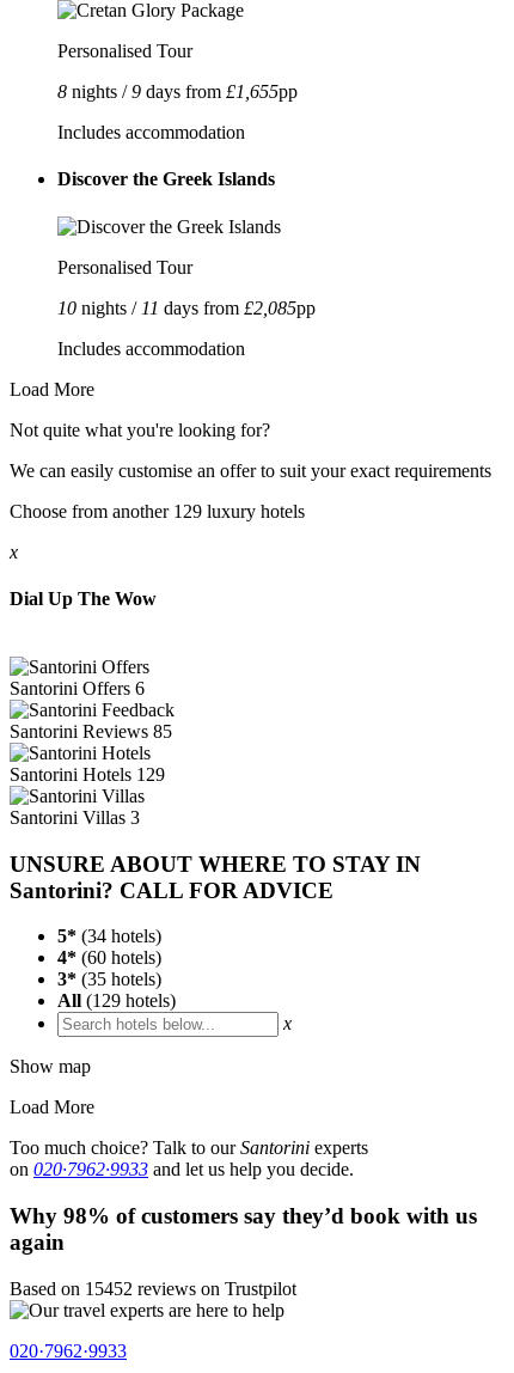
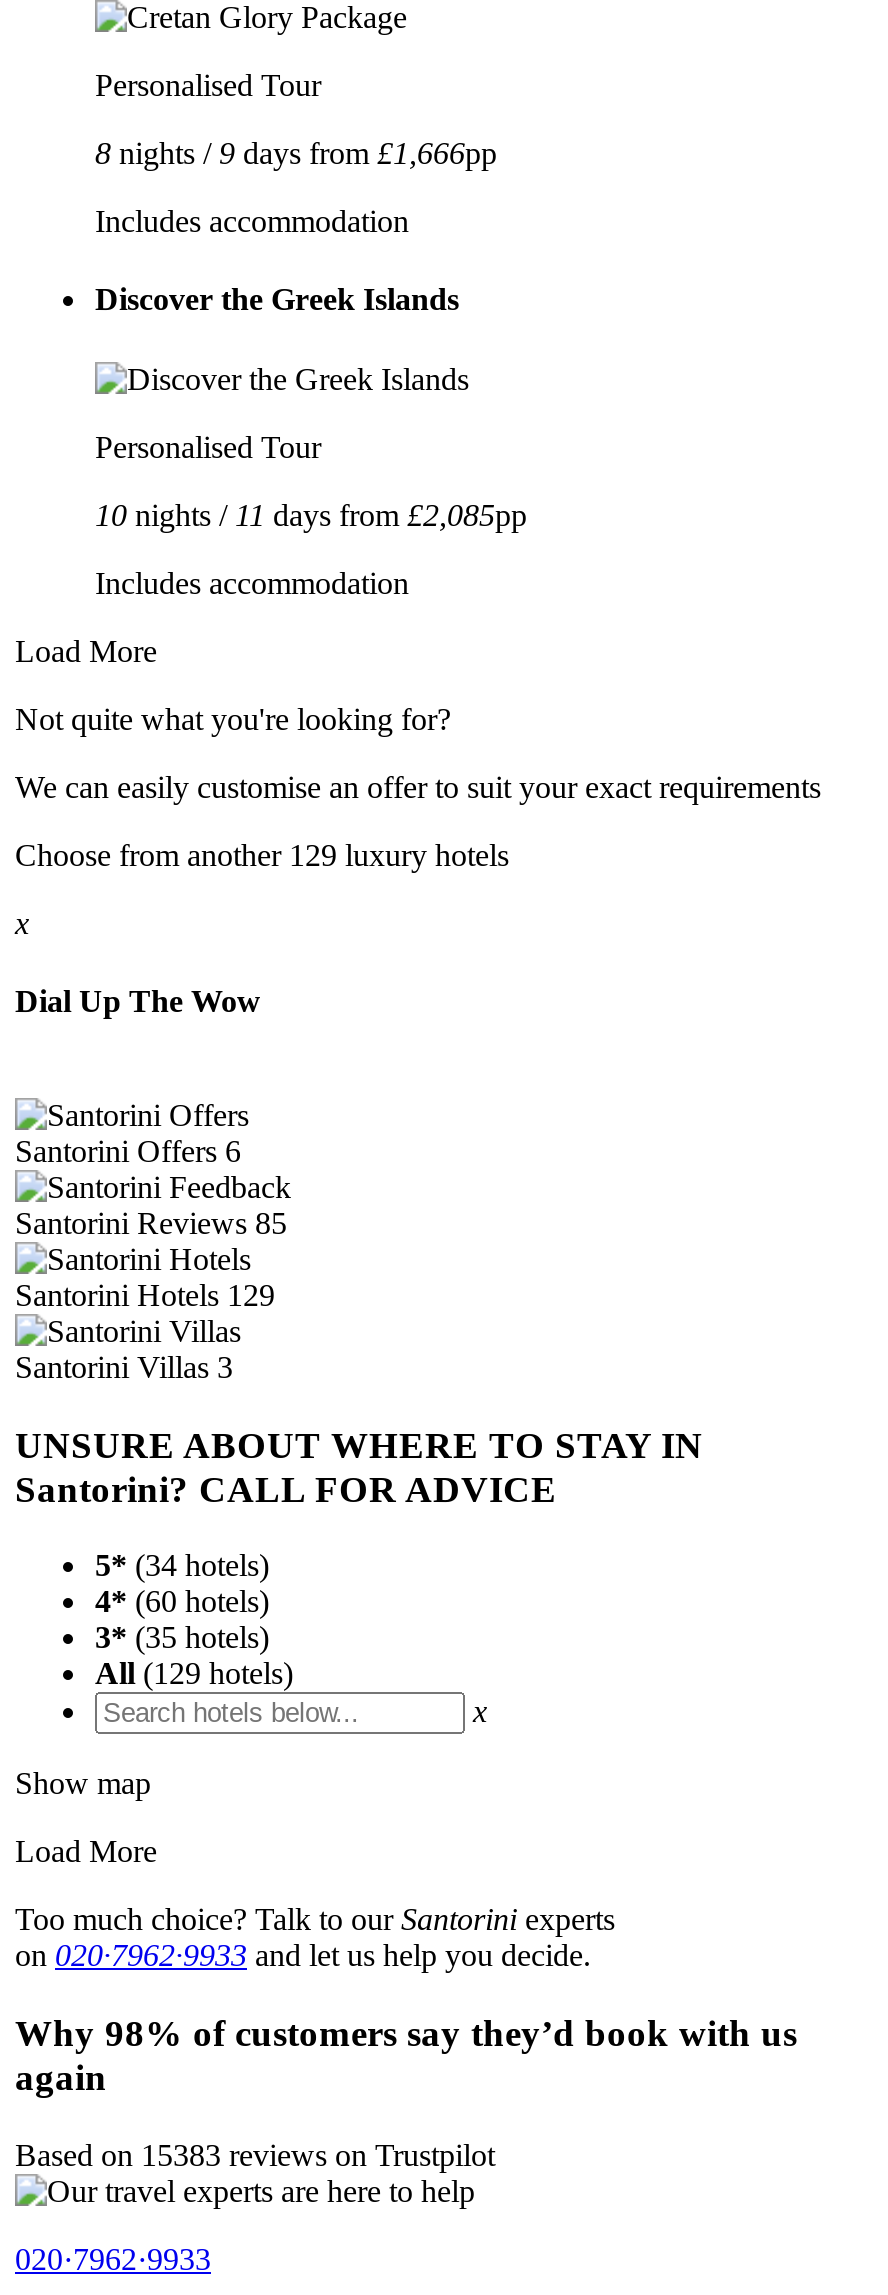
- 8 nights / 9 days from £1,655pp
+ 8 nights / 9 days from £1,666pp

- Based on 15452 reviews on Trustpilot
+ Based on 15383 reviews on Trustpilot
